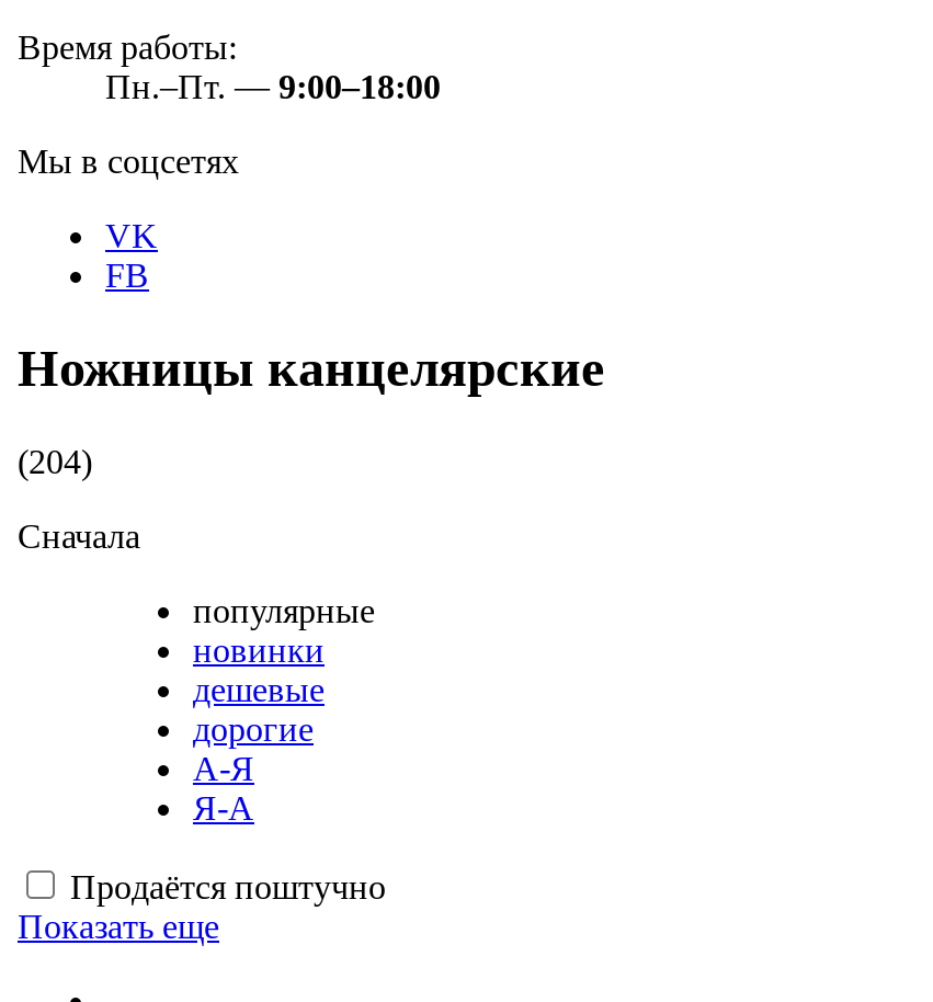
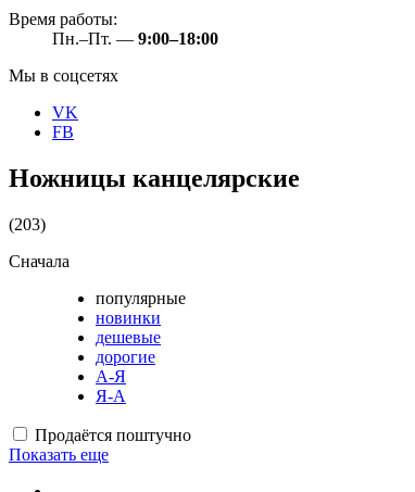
- (204)
+ (203)
